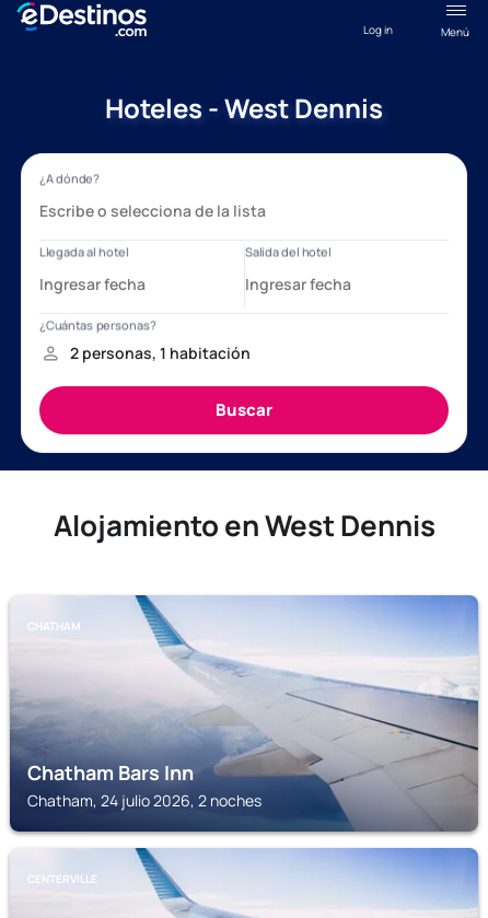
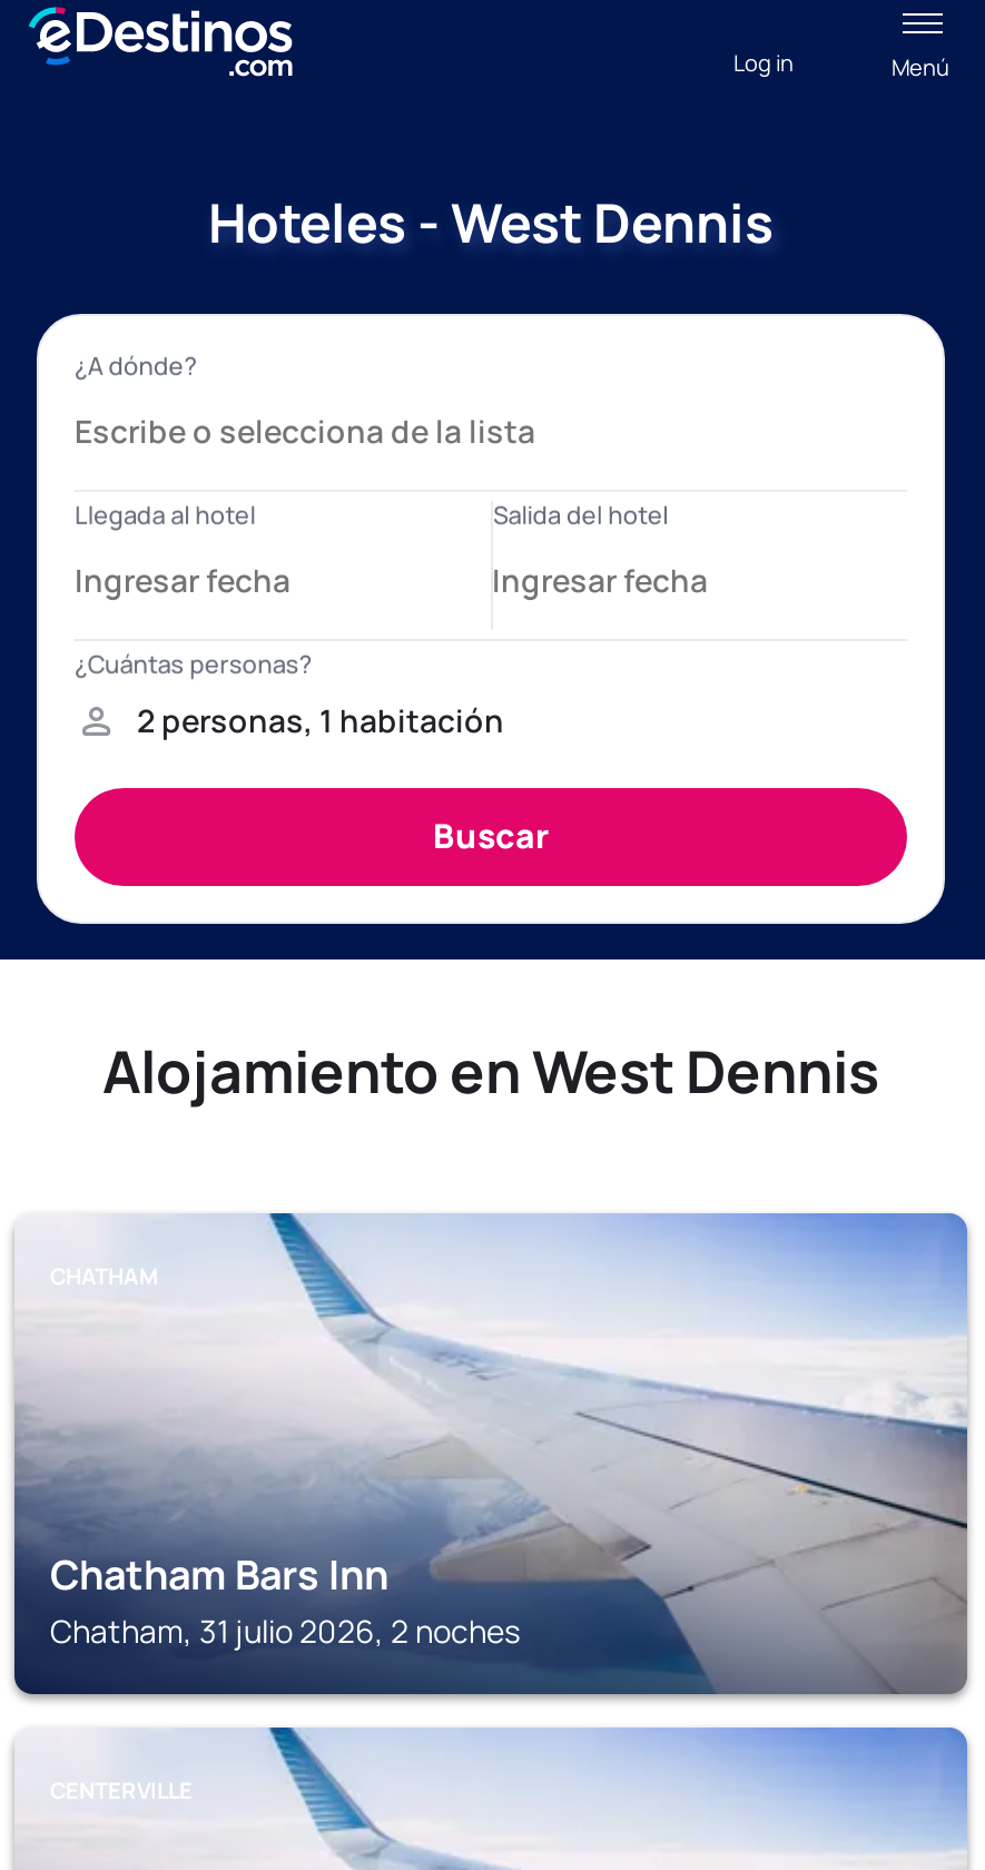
- Chatham, 24 julio 2026, 2 noches
+ Chatham, 31 julio 2026, 2 noches
